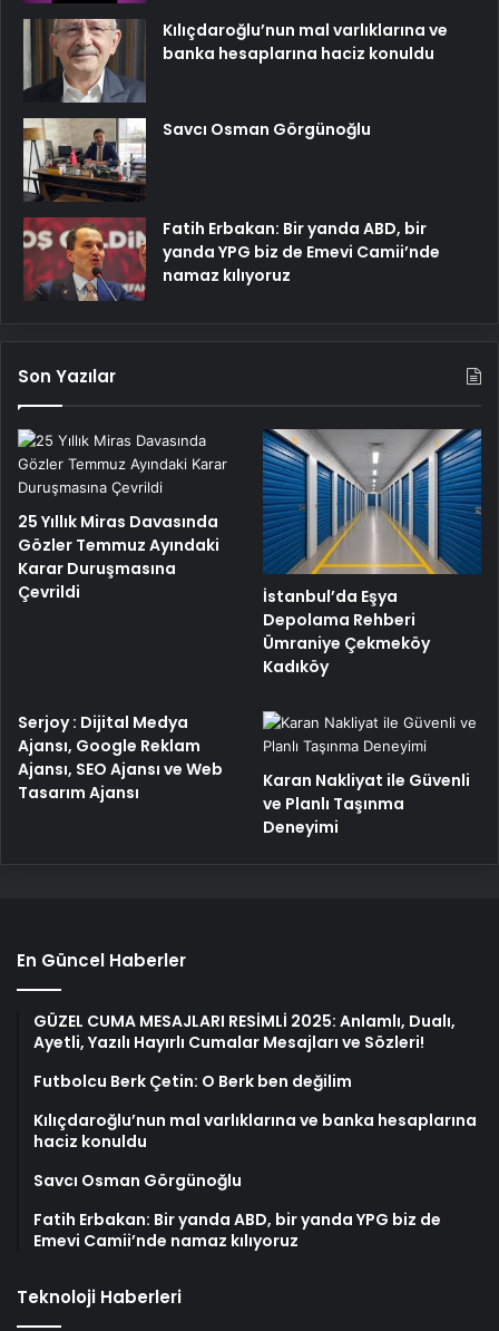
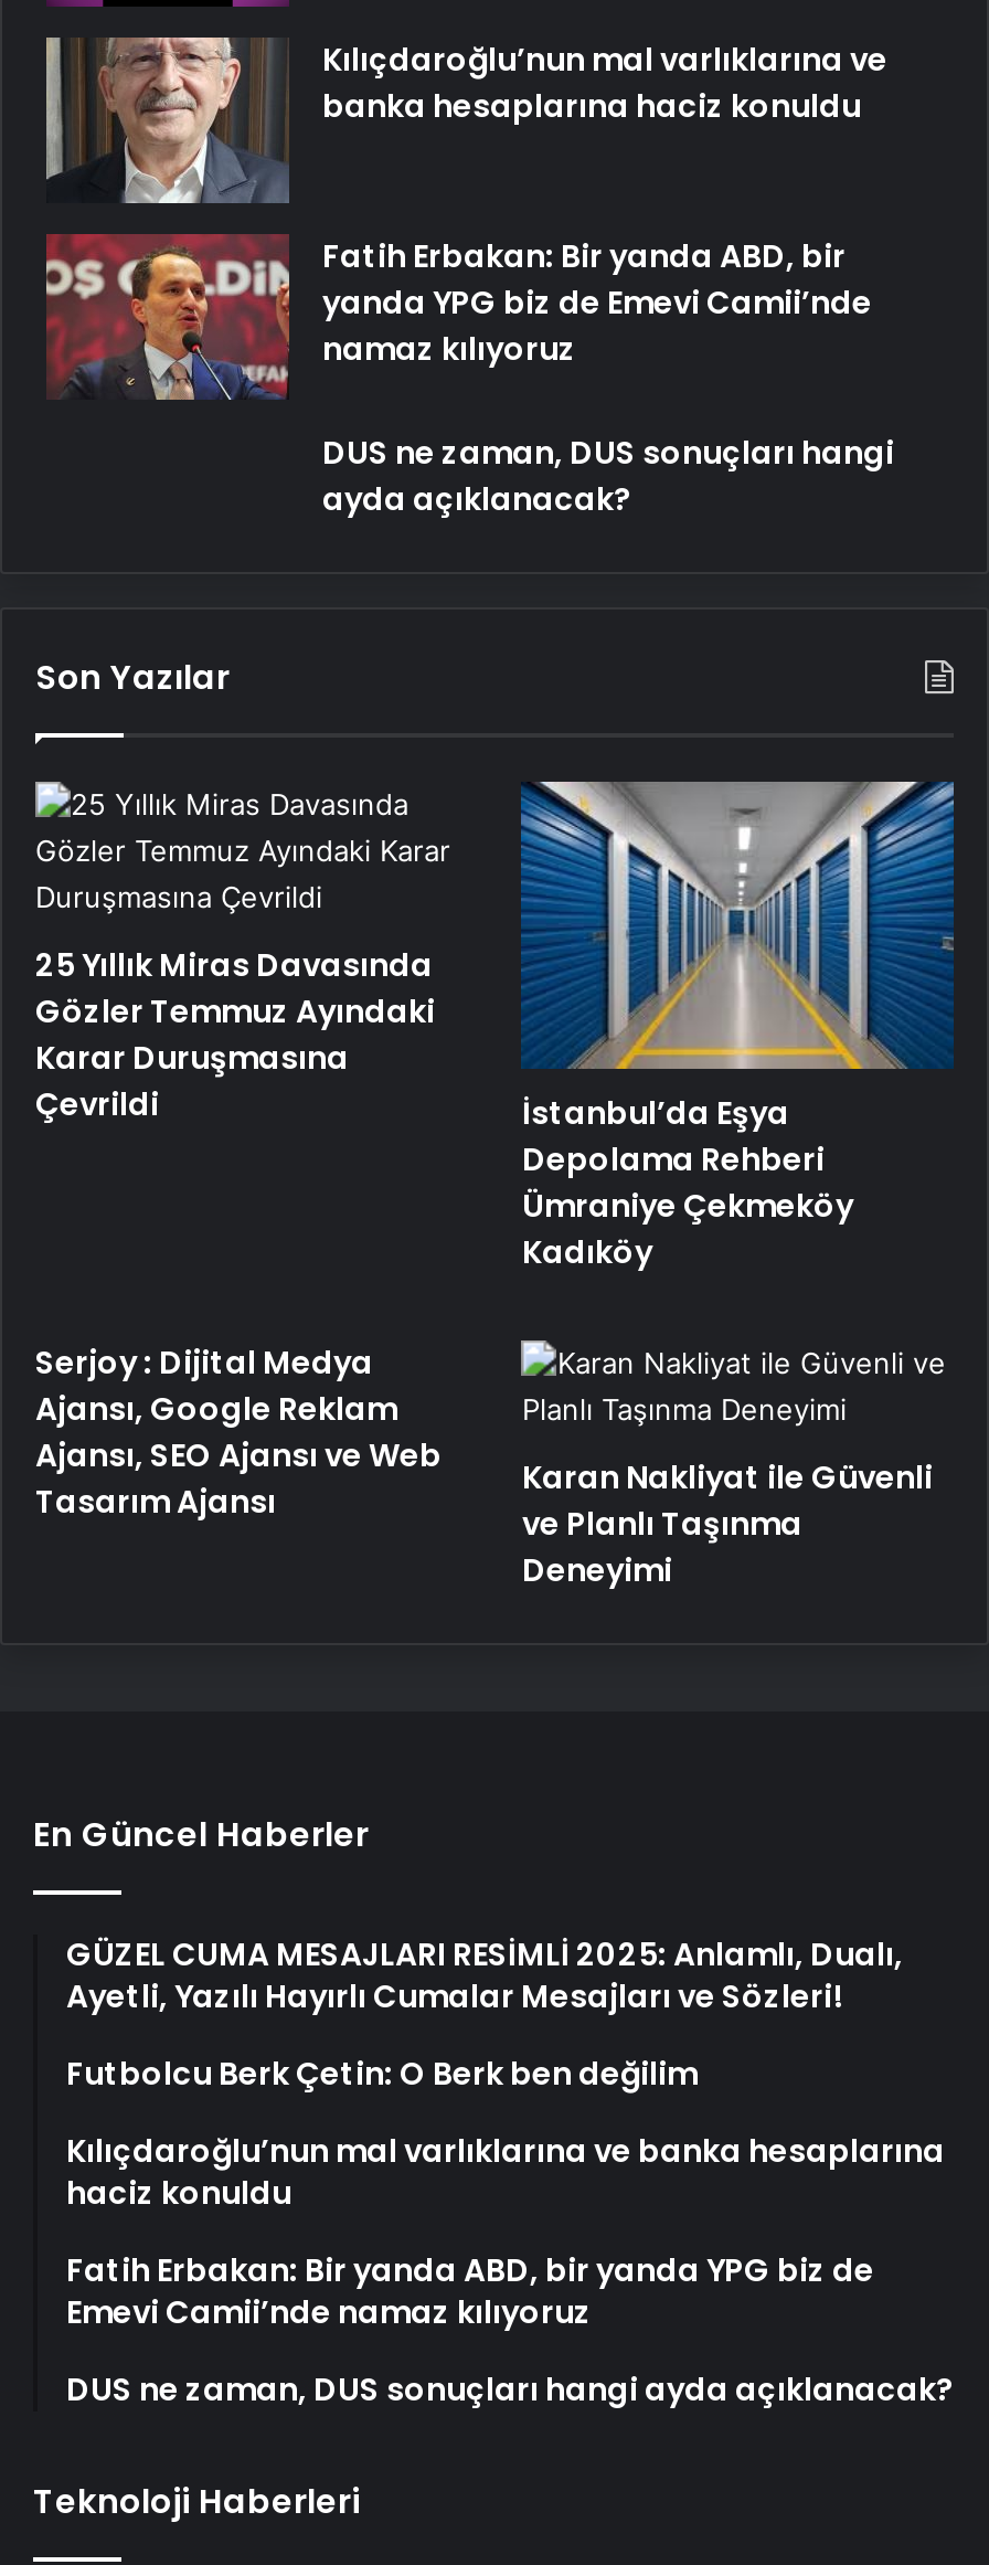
- [image]
- Savcı Osman Görgünoğlu

moved up: [image] | Fatih Erbakan: Bir yanda ABD, bir | yanda YPG biz de Emevi Camii’nde | namaz kılıyoruz

+ DUS ne zaman, DUS sonuçları hangi
+ ayda açıklanacak?

- Savcı Osman Görgünoğlu

moved up: Fatih Erbakan: Bir yanda ABD, bir yanda YPG biz de | Emevi Camii’nde namaz kılıyoruz

+ DUS ne zaman, DUS sonuçları hangi ayda açıklanacak?
